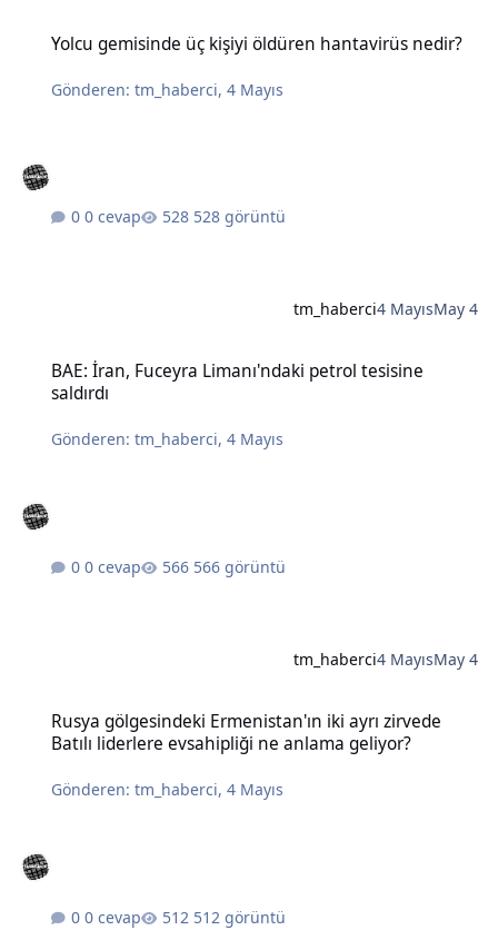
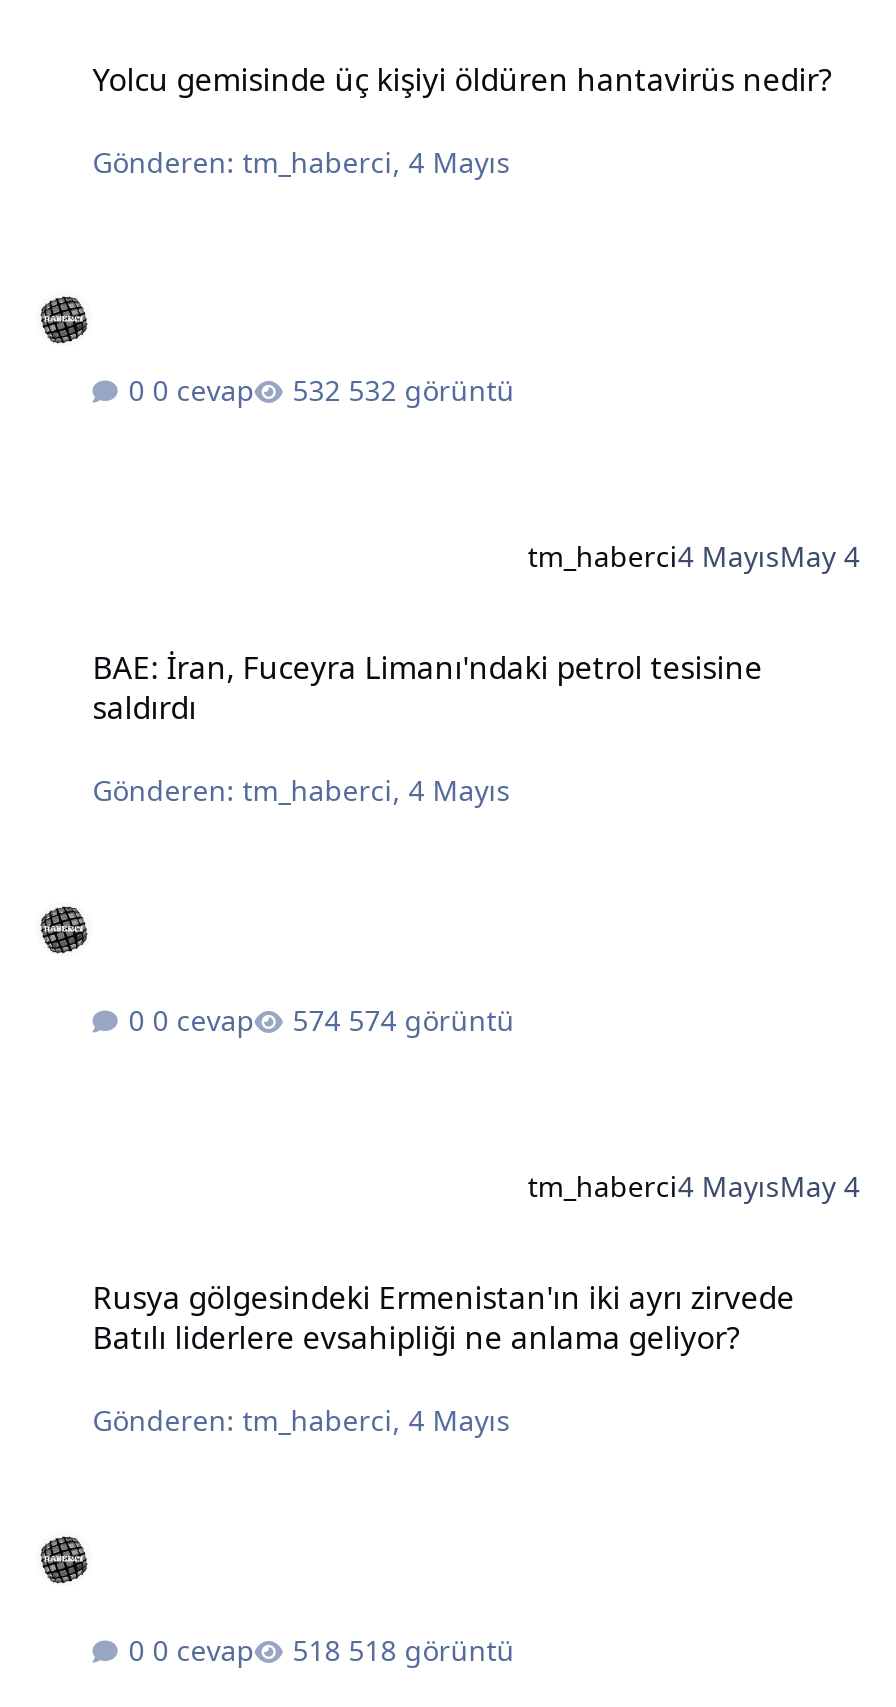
- 528 görüntü
+ 532 görüntü

- 566 görüntü
+ 574 görüntü

- 512 görüntü
+ 518 görüntü
